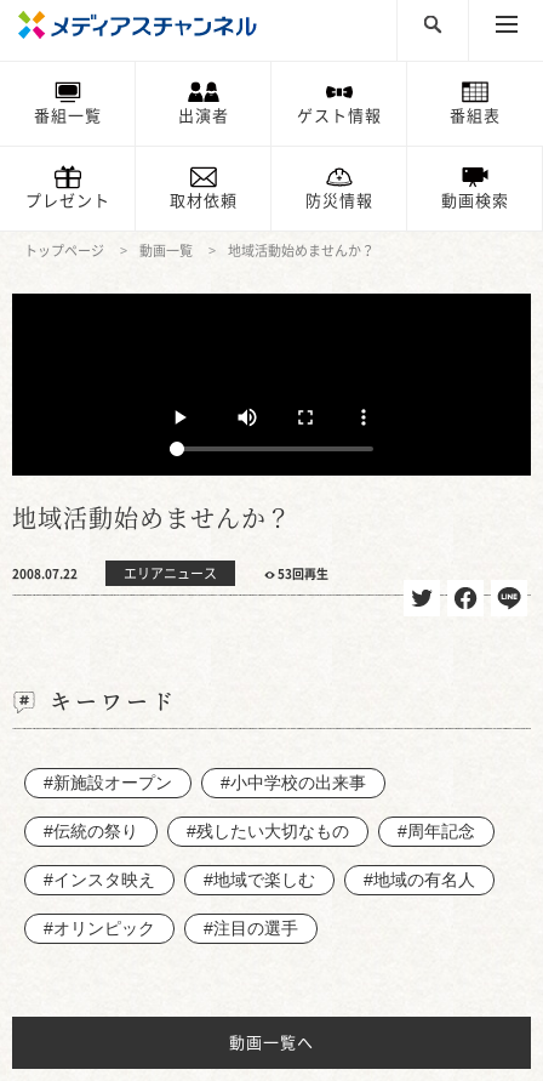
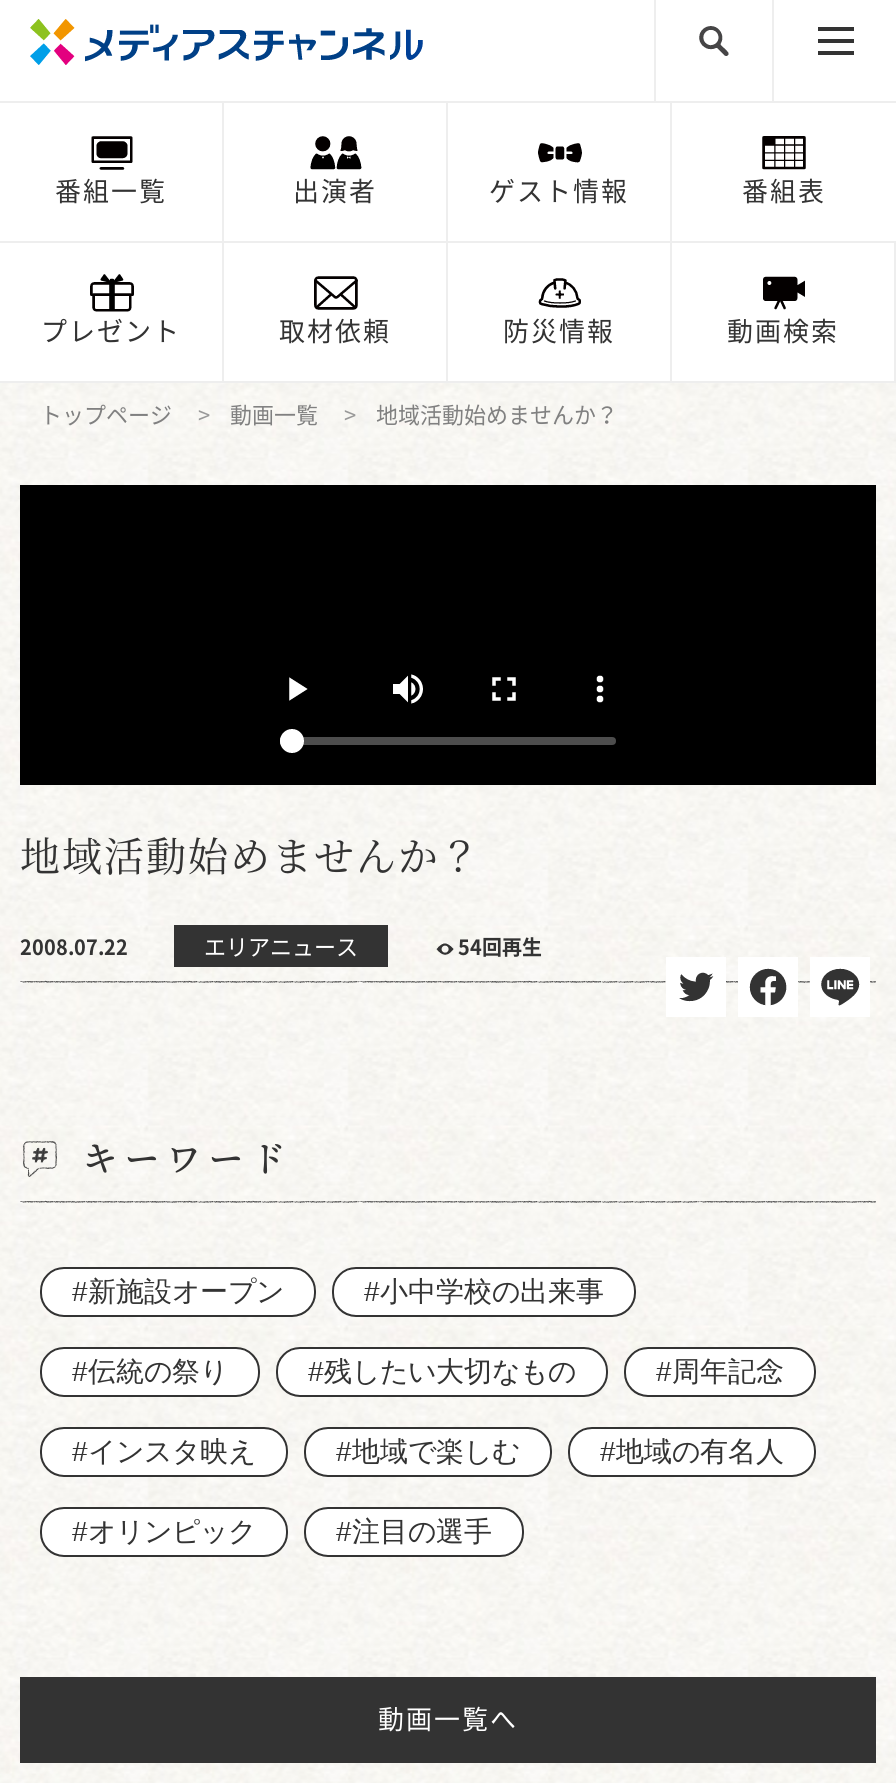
- 53回再生
+ 54回再生
